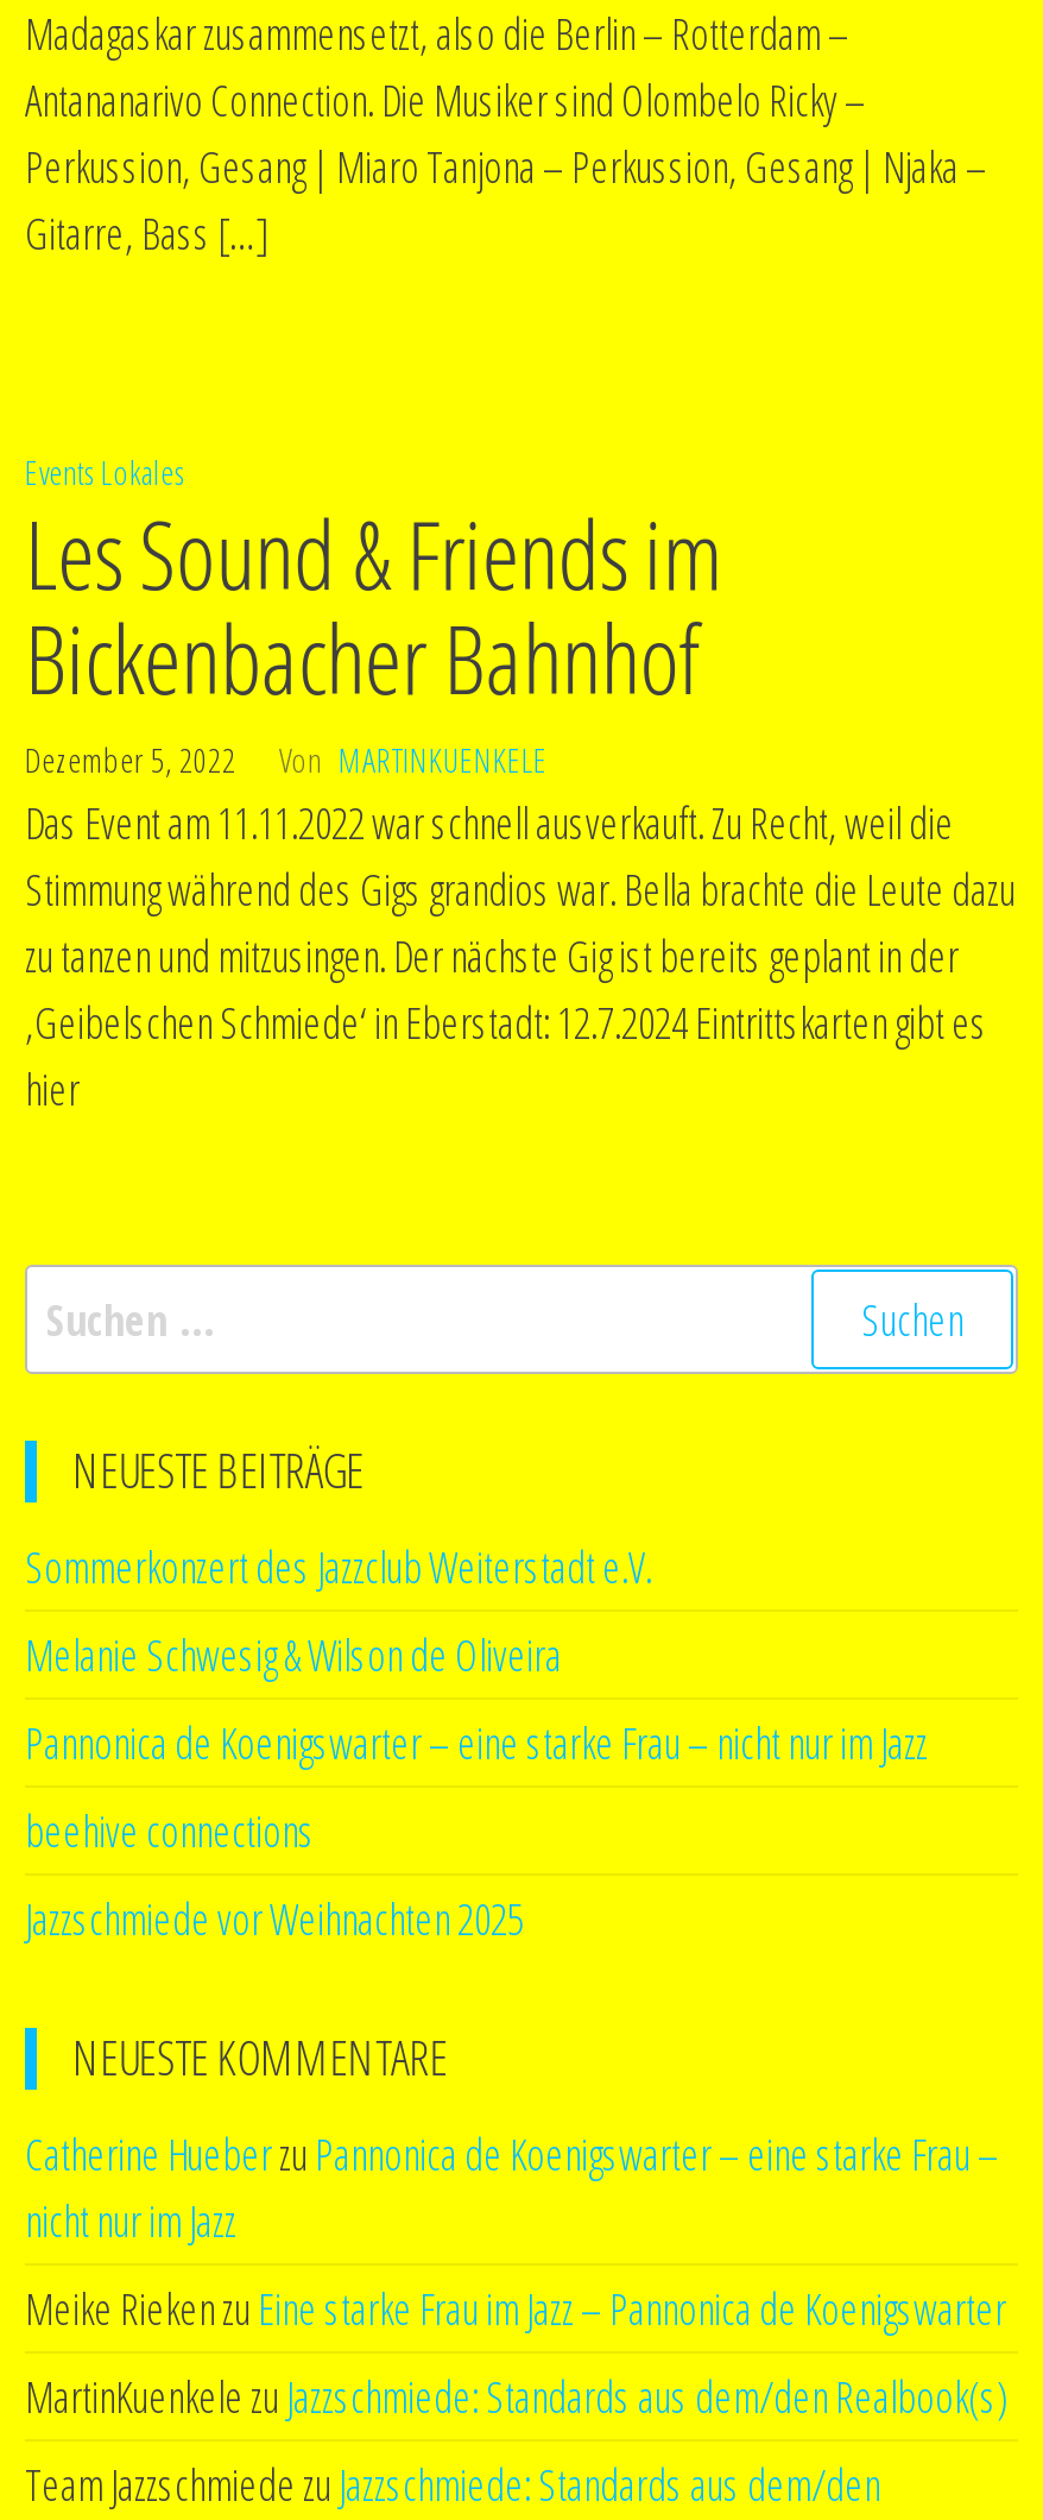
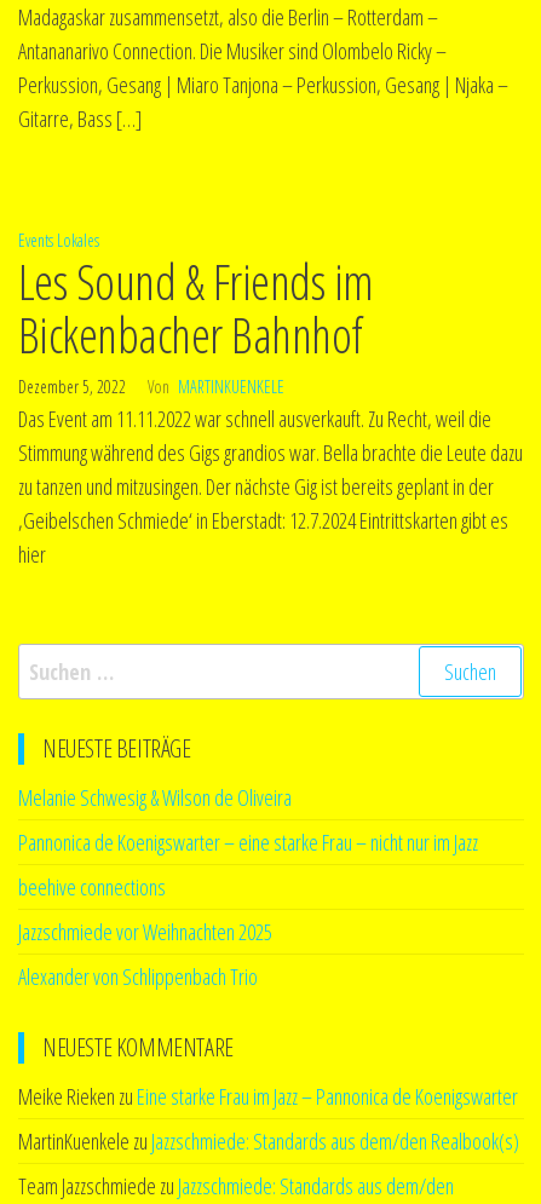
- Sommerkonzert des Jazzclub Weiterstadt e.V.

+ Alexander von Schlippenbach Trio

- Catherine Hueberzu Pannonica de Koenigswarter – eine starke Frau –
- nicht nur im Jazz
